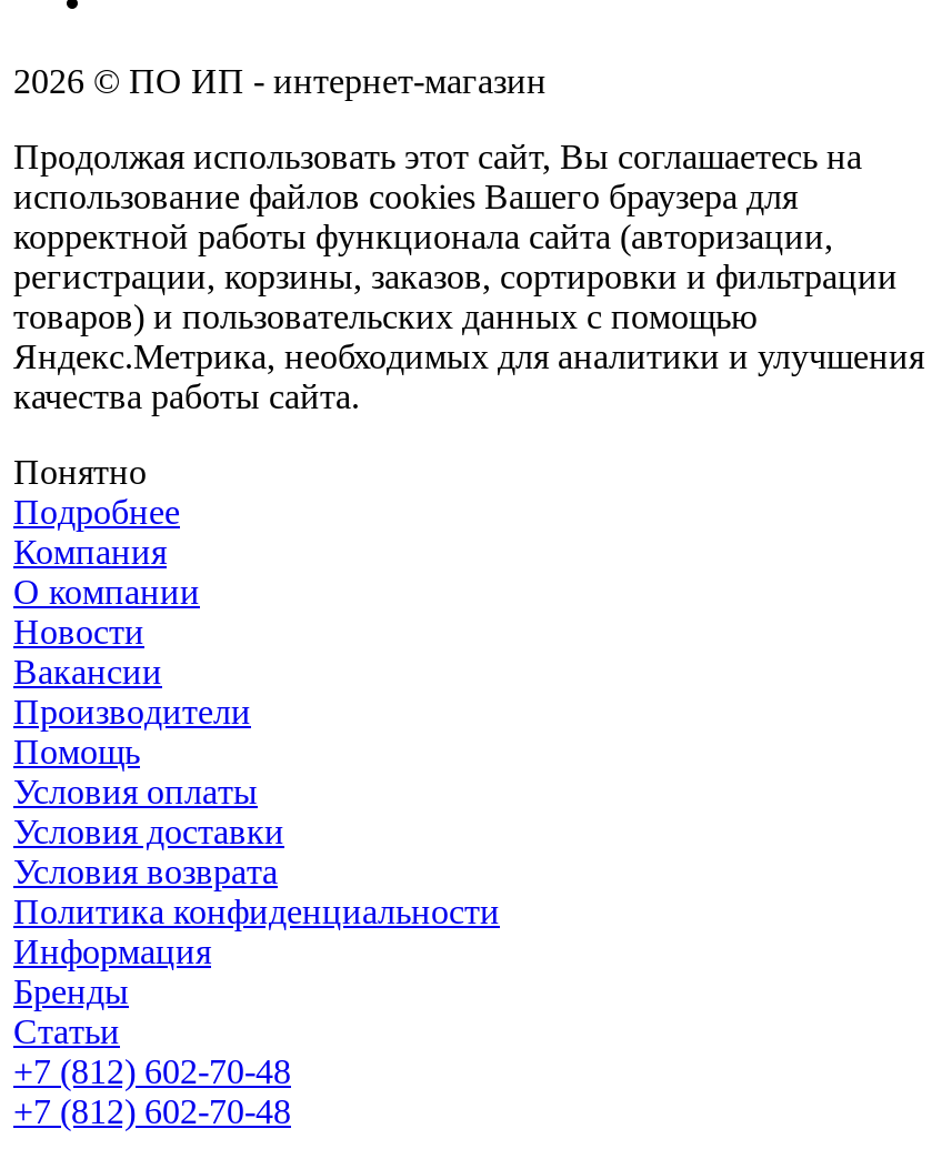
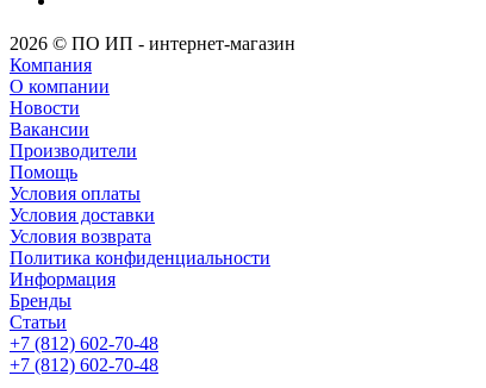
- Продолжая использовать этот сайт, Вы соглашаетесь на
- использование файлов cookies Вашего браузера для
- корректной работы функционала сайта (авторизации,
- регистрации, корзины, заказов, сортировки и фильтрации
- товаров) и пользовательских данных с помощью
- Яндекс.Метрика, необходимых для аналитики и улучшения
- качества работы сайта.
- Понятно
- Подробнее
